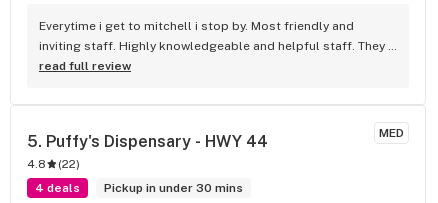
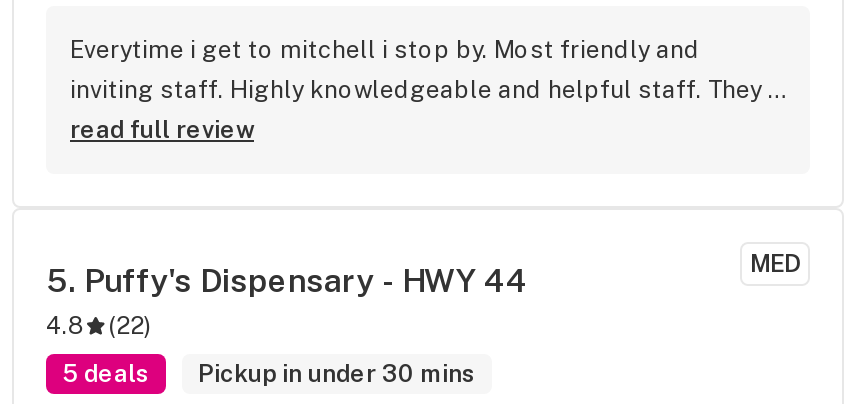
- 4 deals Pickup in under 30 mins
+ 5 deals Pickup in under 30 mins
